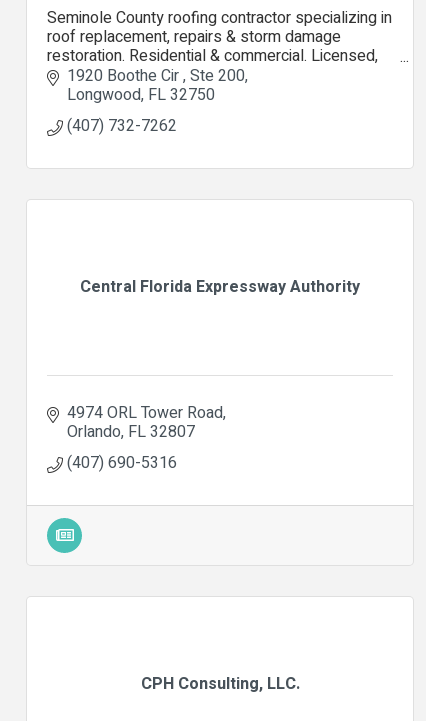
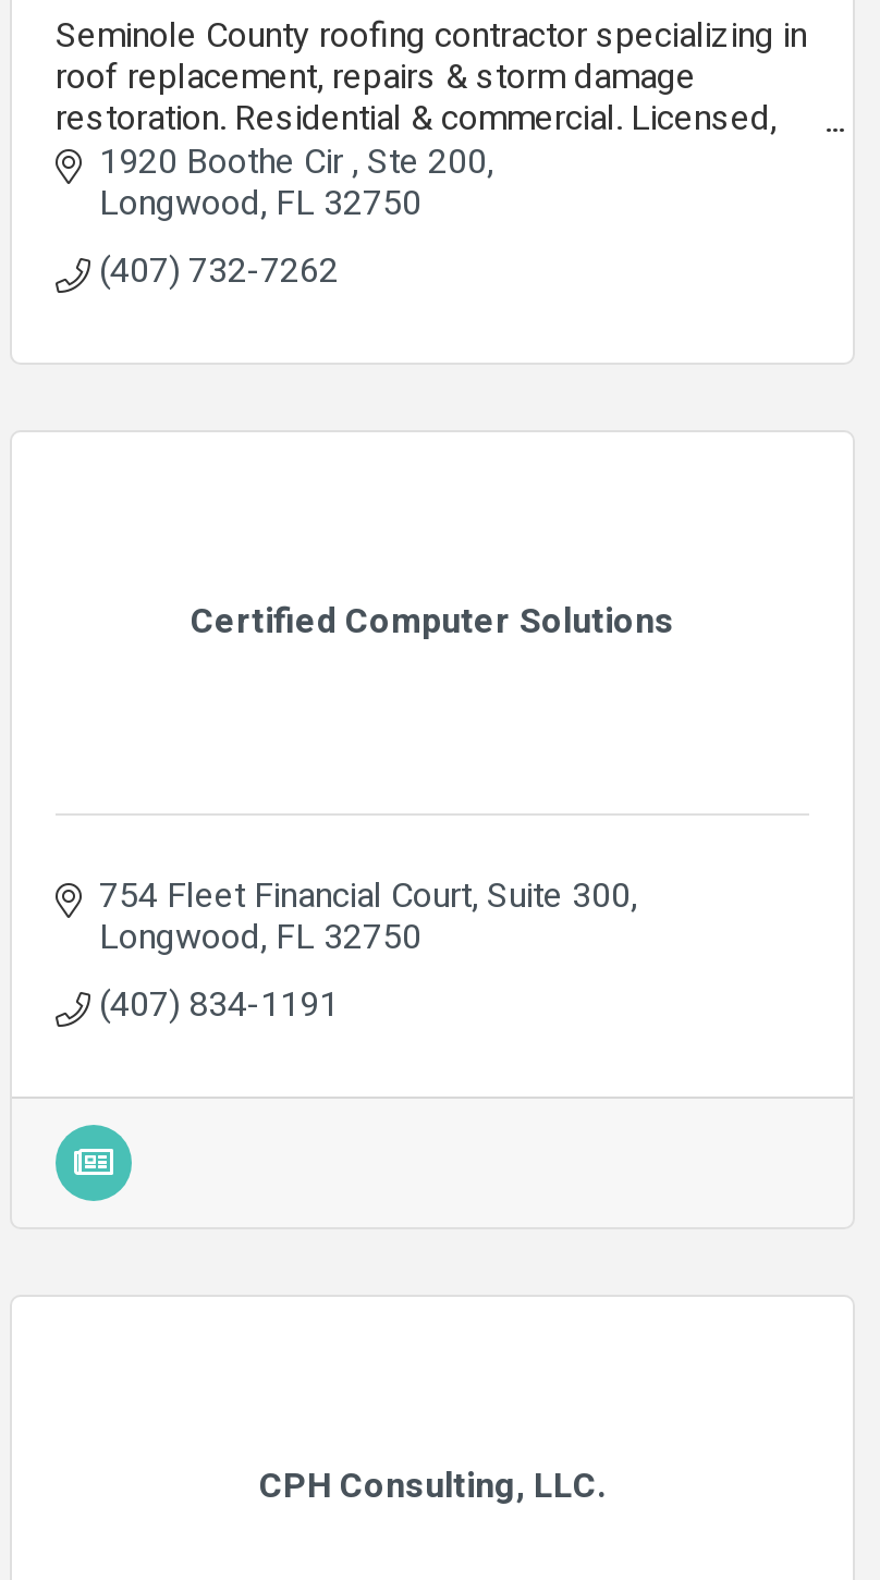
- Central Florida Expressway Authority
+ Certified Computer Solutions

- 4974 ORL Tower Road
- Orlando FL 32807
- (407) 690-5316
+ 754 Fleet Financial Court Suite 300
+ Longwood FL 32750
+ (407) 834-1191
